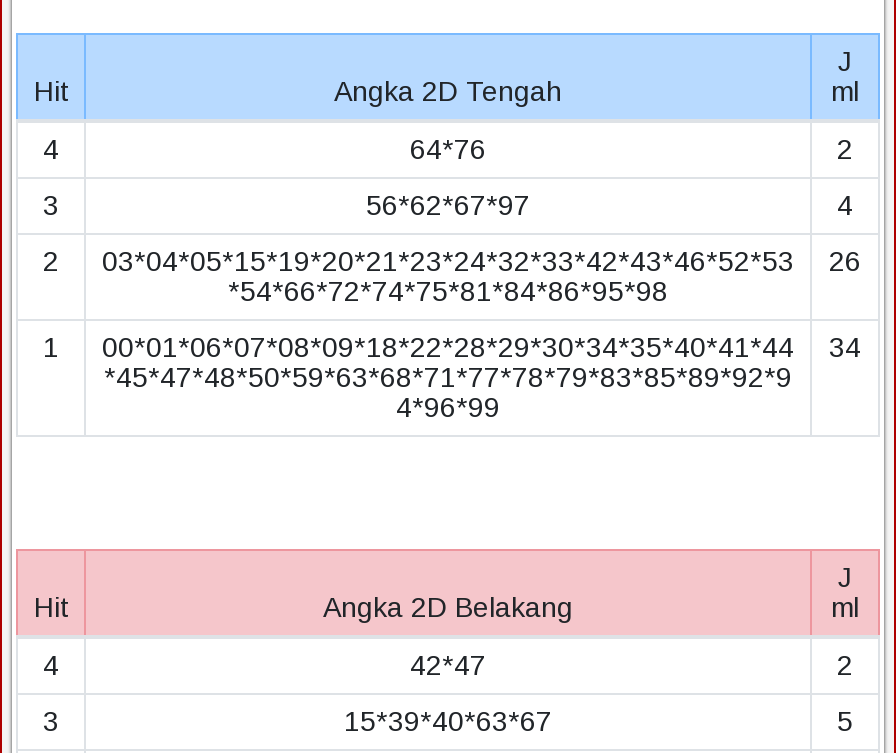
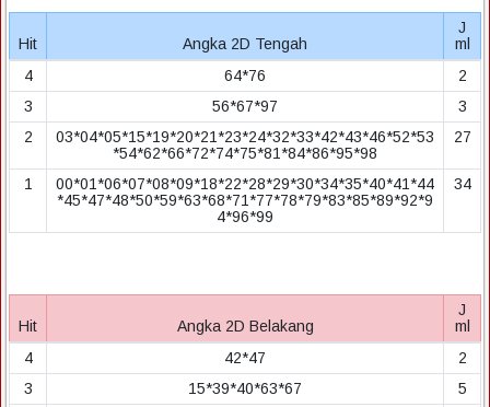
- 56*62*67*97
+ 56*67*97

- 4
+ 3

- 2 03*04*05*15*19*20*21*23*24*32*33*42*43*46*52*53 26
+ 2 03*04*05*15*19*20*21*23*24*32*33*42*43*46*52*53 27

- *54*66*72*74*75*81*84*86*95*98
+ *54*62*66*72*74*75*81*84*86*95*98
